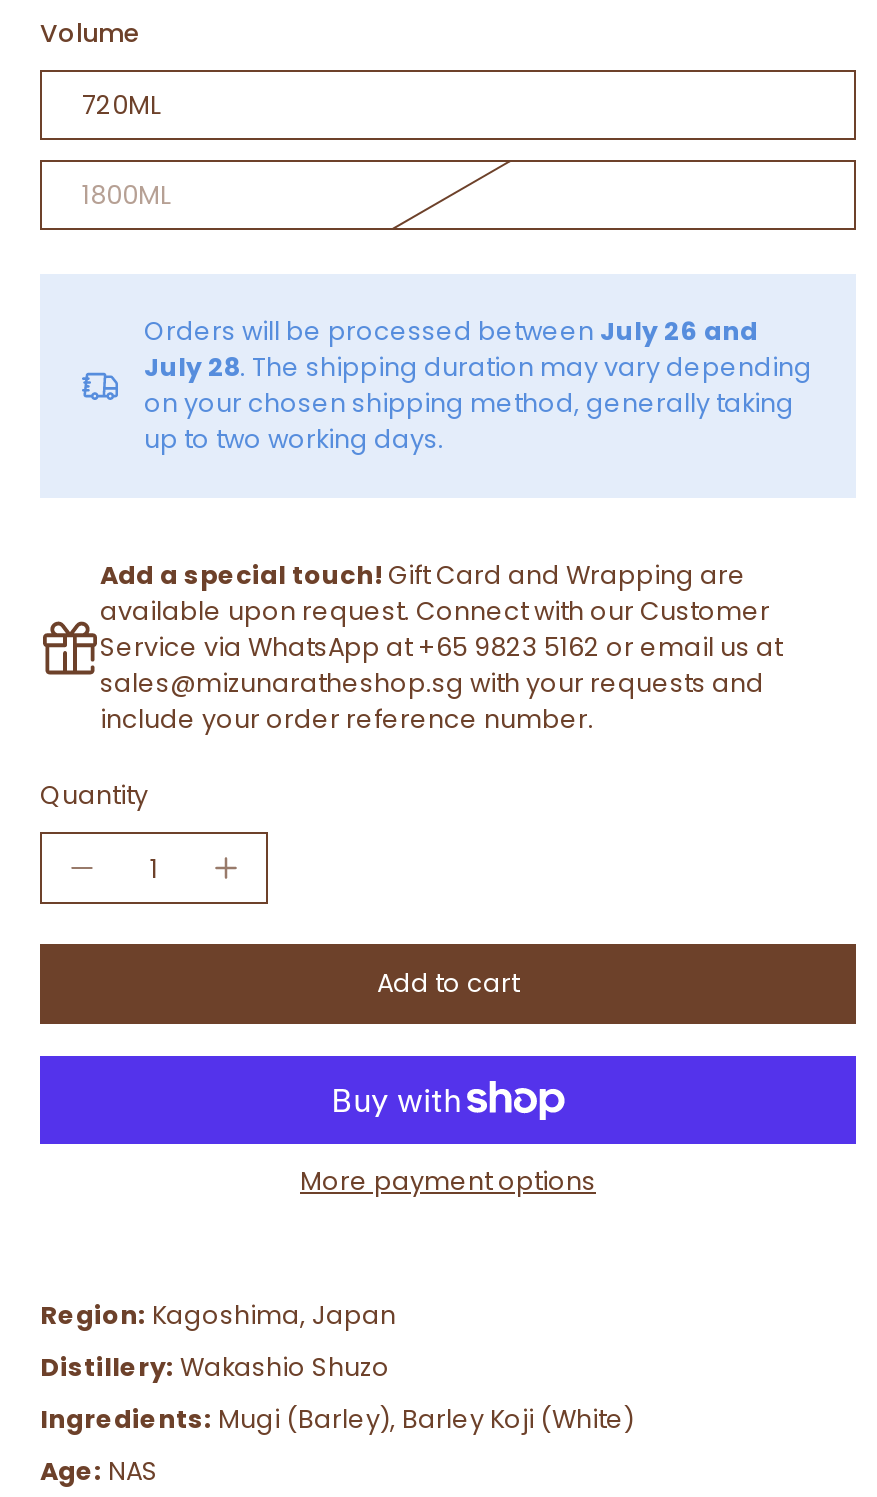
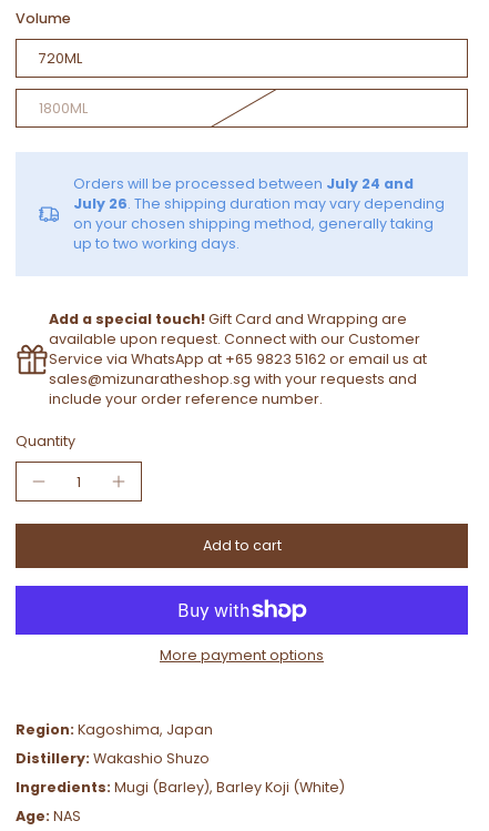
- Orders will be processed between July 26 and
+ Orders will be processed between July 24 and

- July 28. The shipping duration may vary depending
+ July 26. The shipping duration may vary depending
